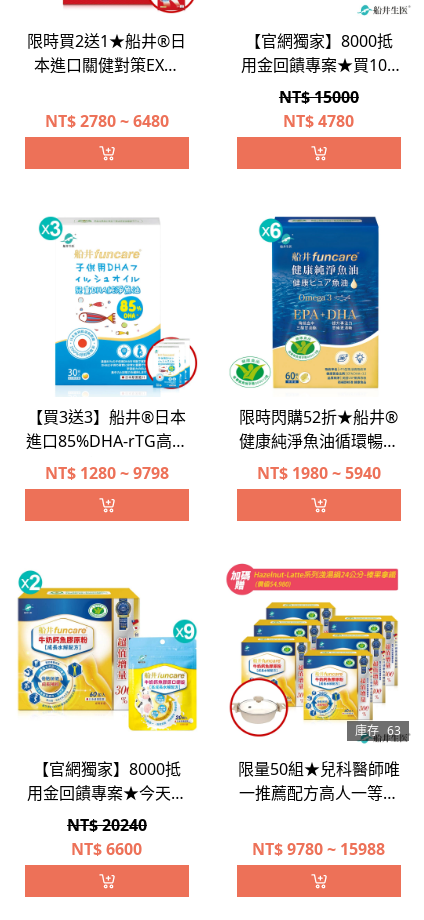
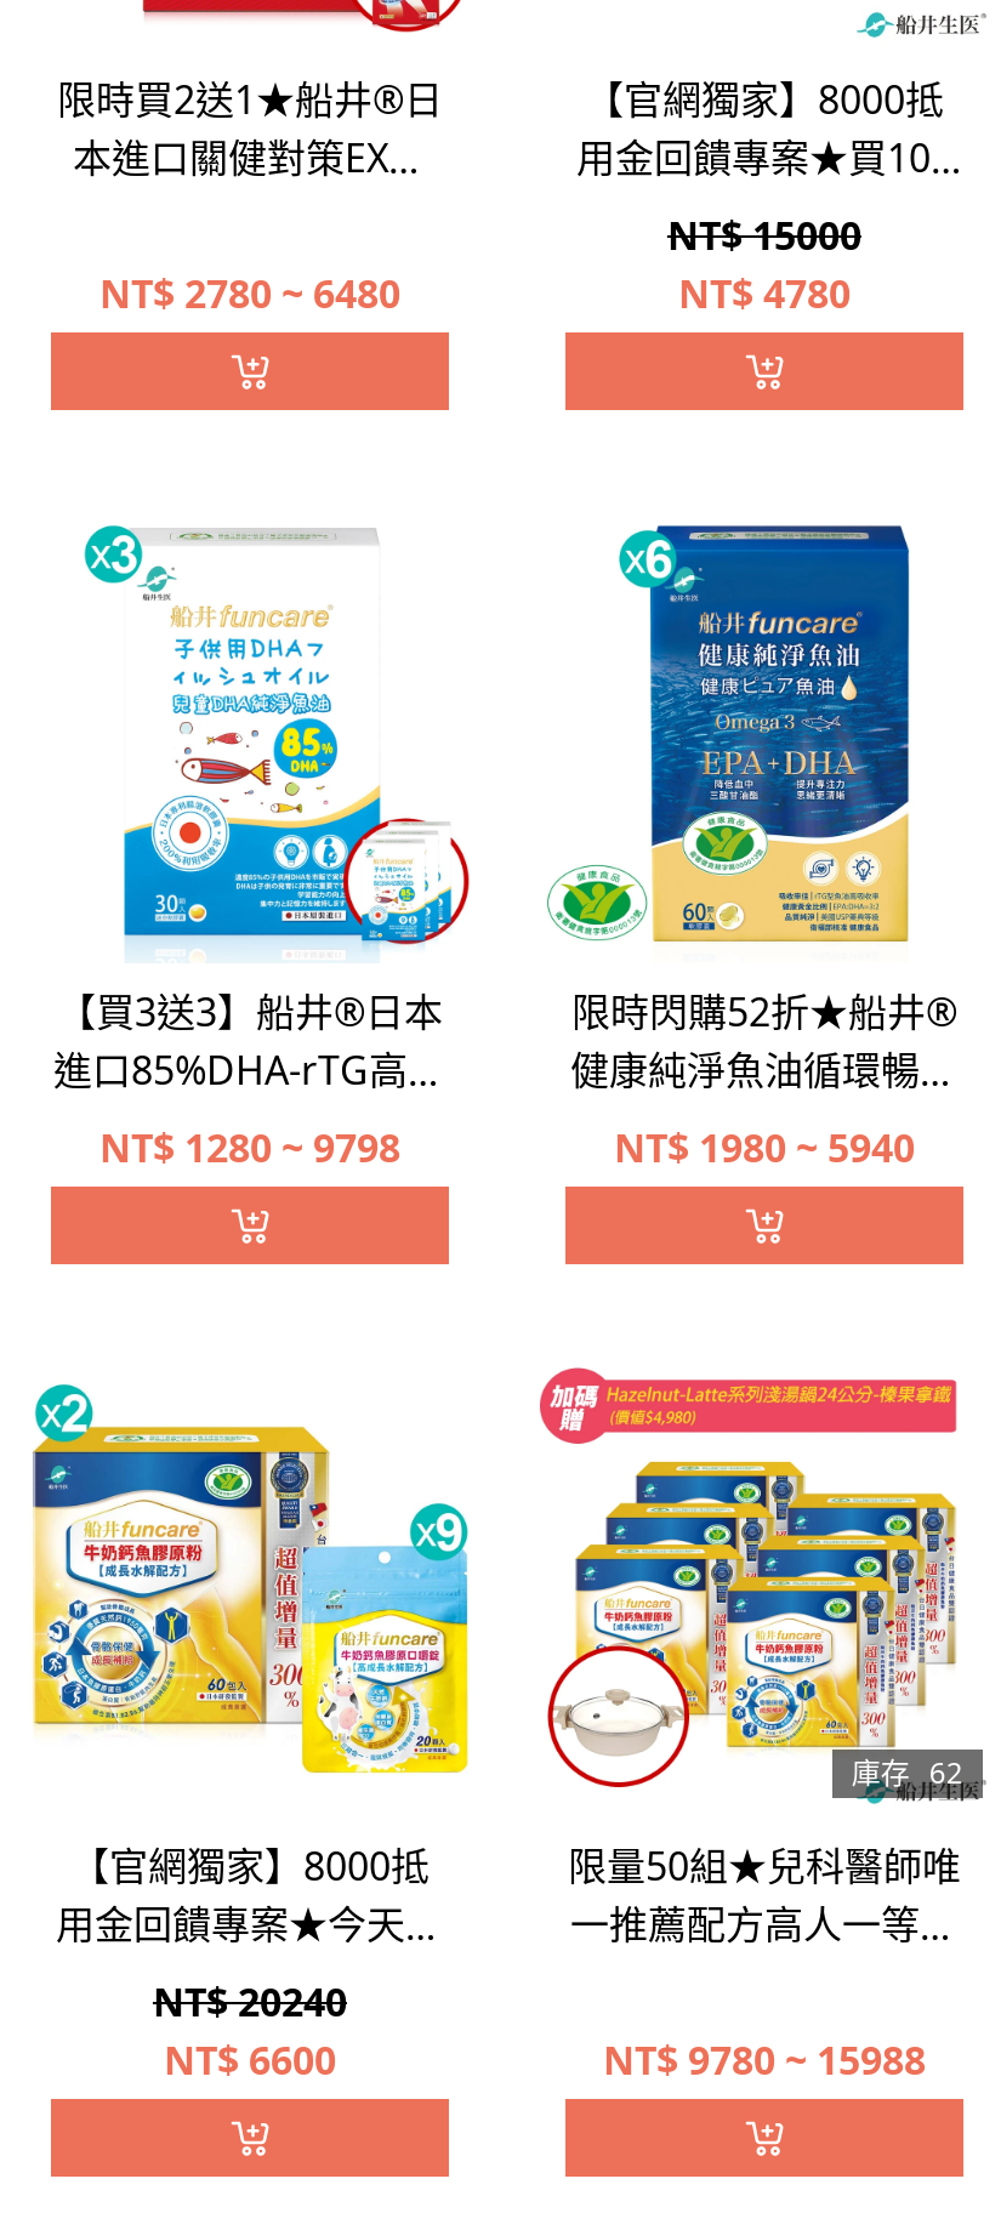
- 庫存 63
+ 庫存 62
